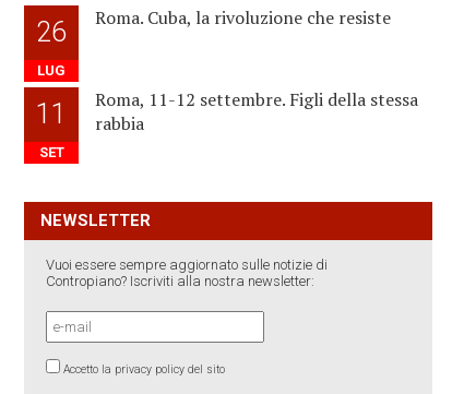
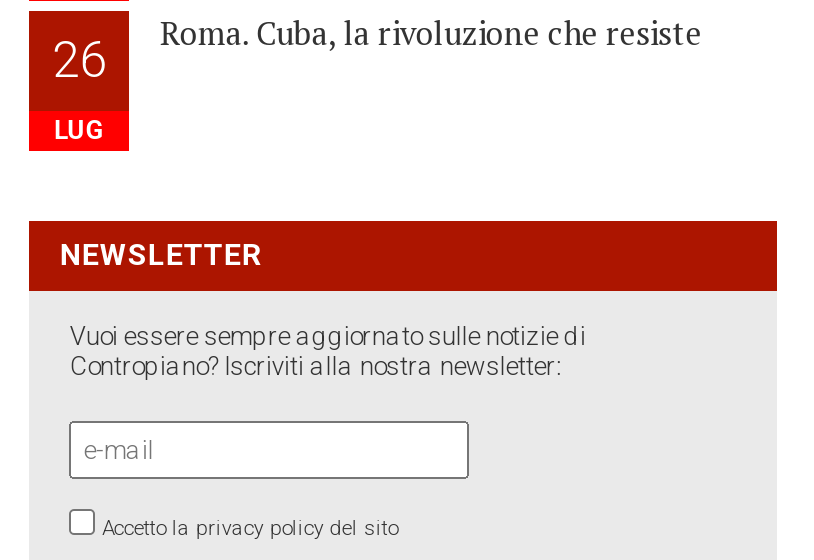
- Roma, 11-12 settembre. Figli della stessa
- rabbia

- 11
- SET
